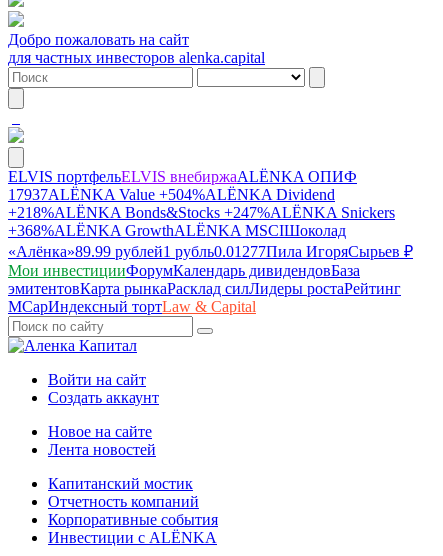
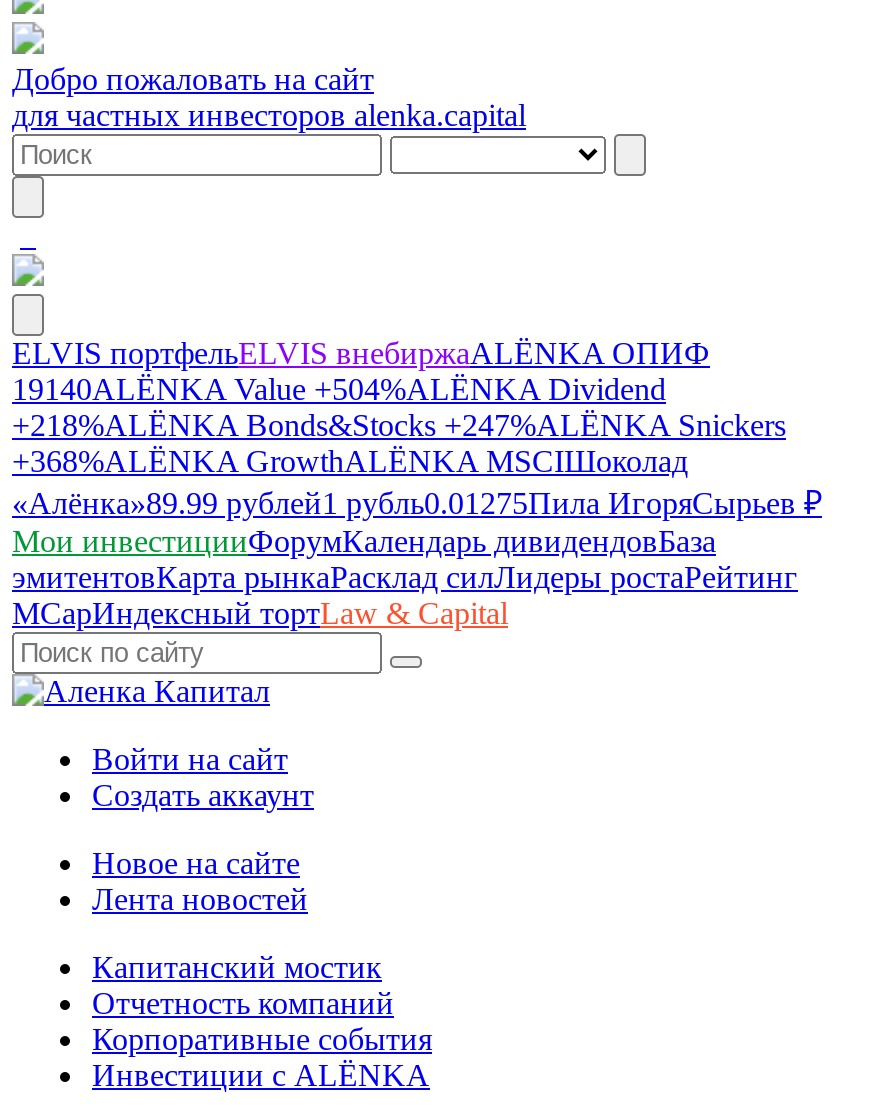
- 17937ALЁNKA Value +504%ALЁNKA Dividend
+ 19140ALЁNKA Value +504%ALЁNKA Dividend

- «Алёнка»89.99 рублей1 рубль0.01277Пила ИгоряСырьев ₽
+ «Алёнка»89.99 рублей1 рубль0.01275Пила ИгоряСырьев ₽
